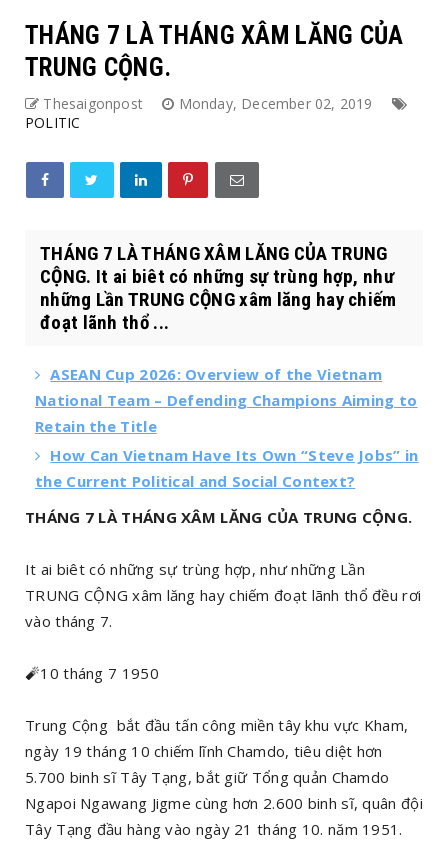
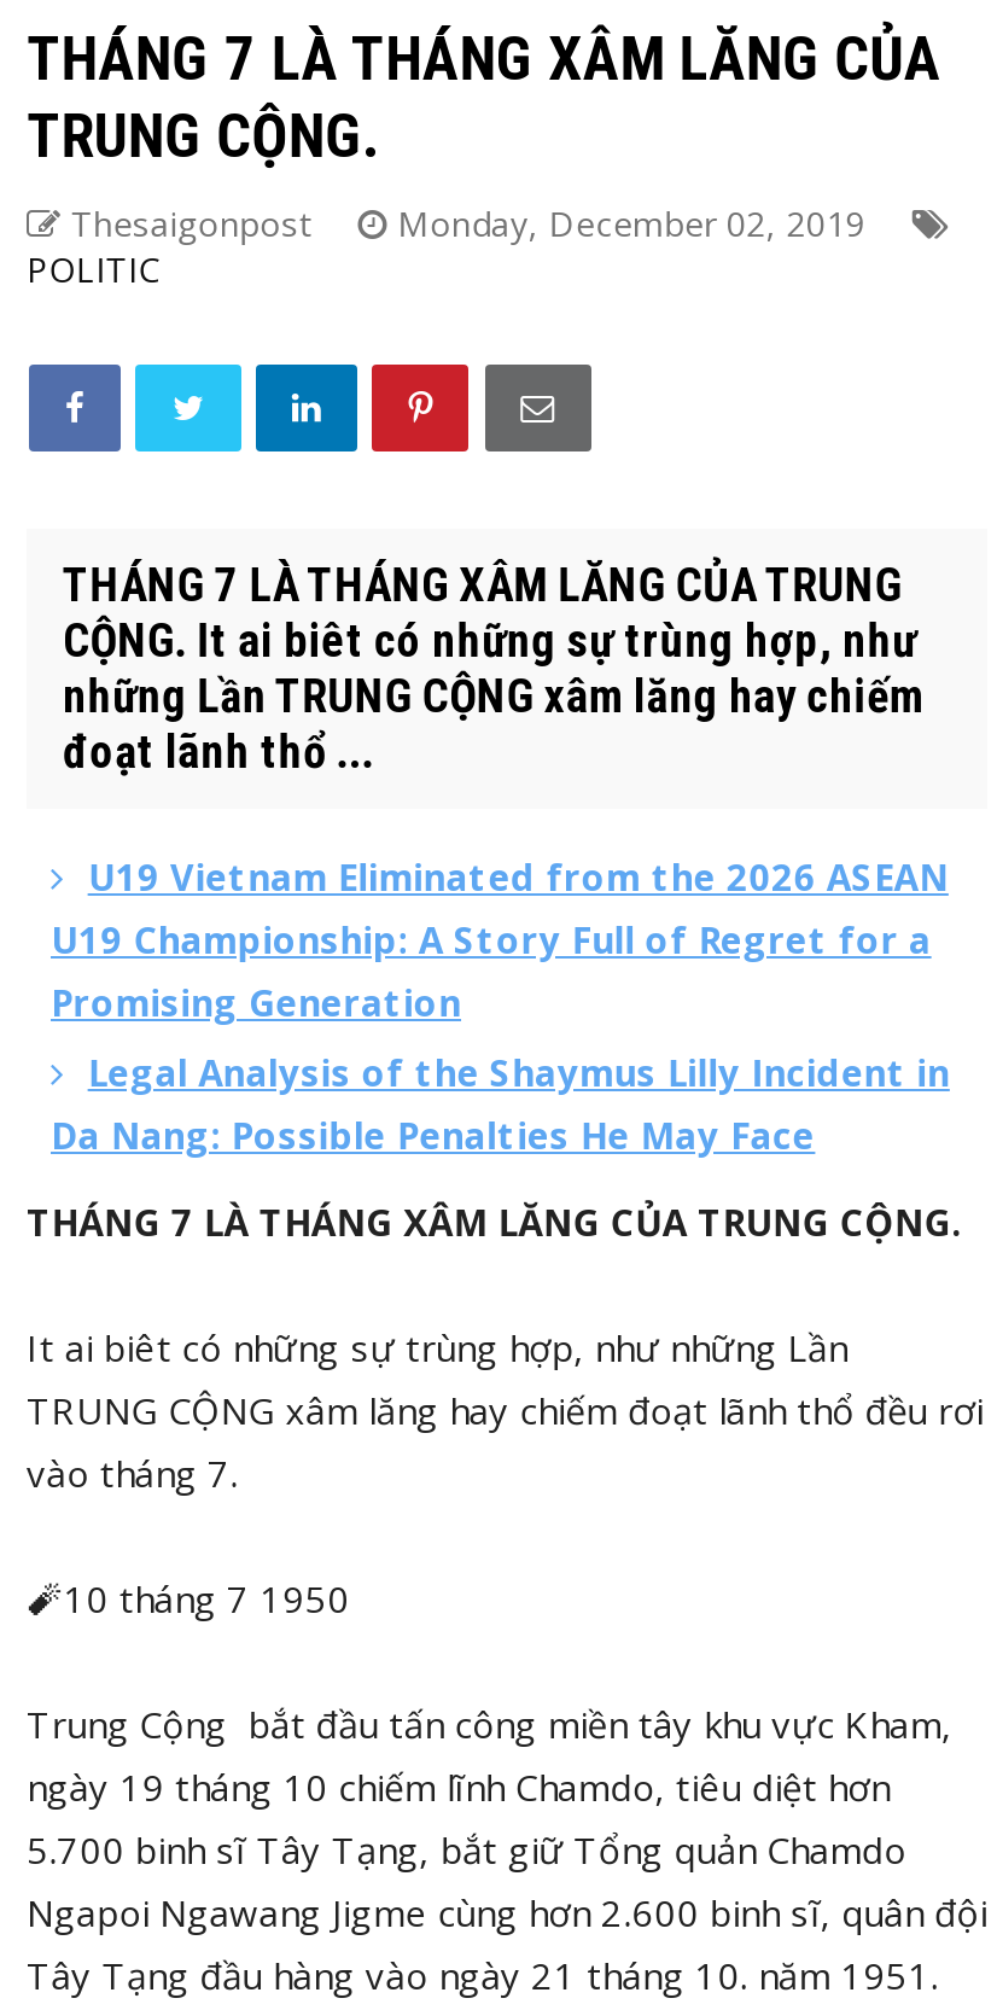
- ASEAN Cup 2026: Overview of the Vietnam
- National Team – Defending Champions Aiming to
- Retain the Title
- How Can Vietnam Have Its Own “Steve Jobs” in
- the Current Political and Social Context?
+ U19 Vietnam Eliminated from the 2026 ASEAN
+ U19 Championship: A Story Full of Regret for a
+ Promising Generation
+ Legal Analysis of the Shaymus Lilly Incident in
+ Da Nang: Possible Penalties He May Face
